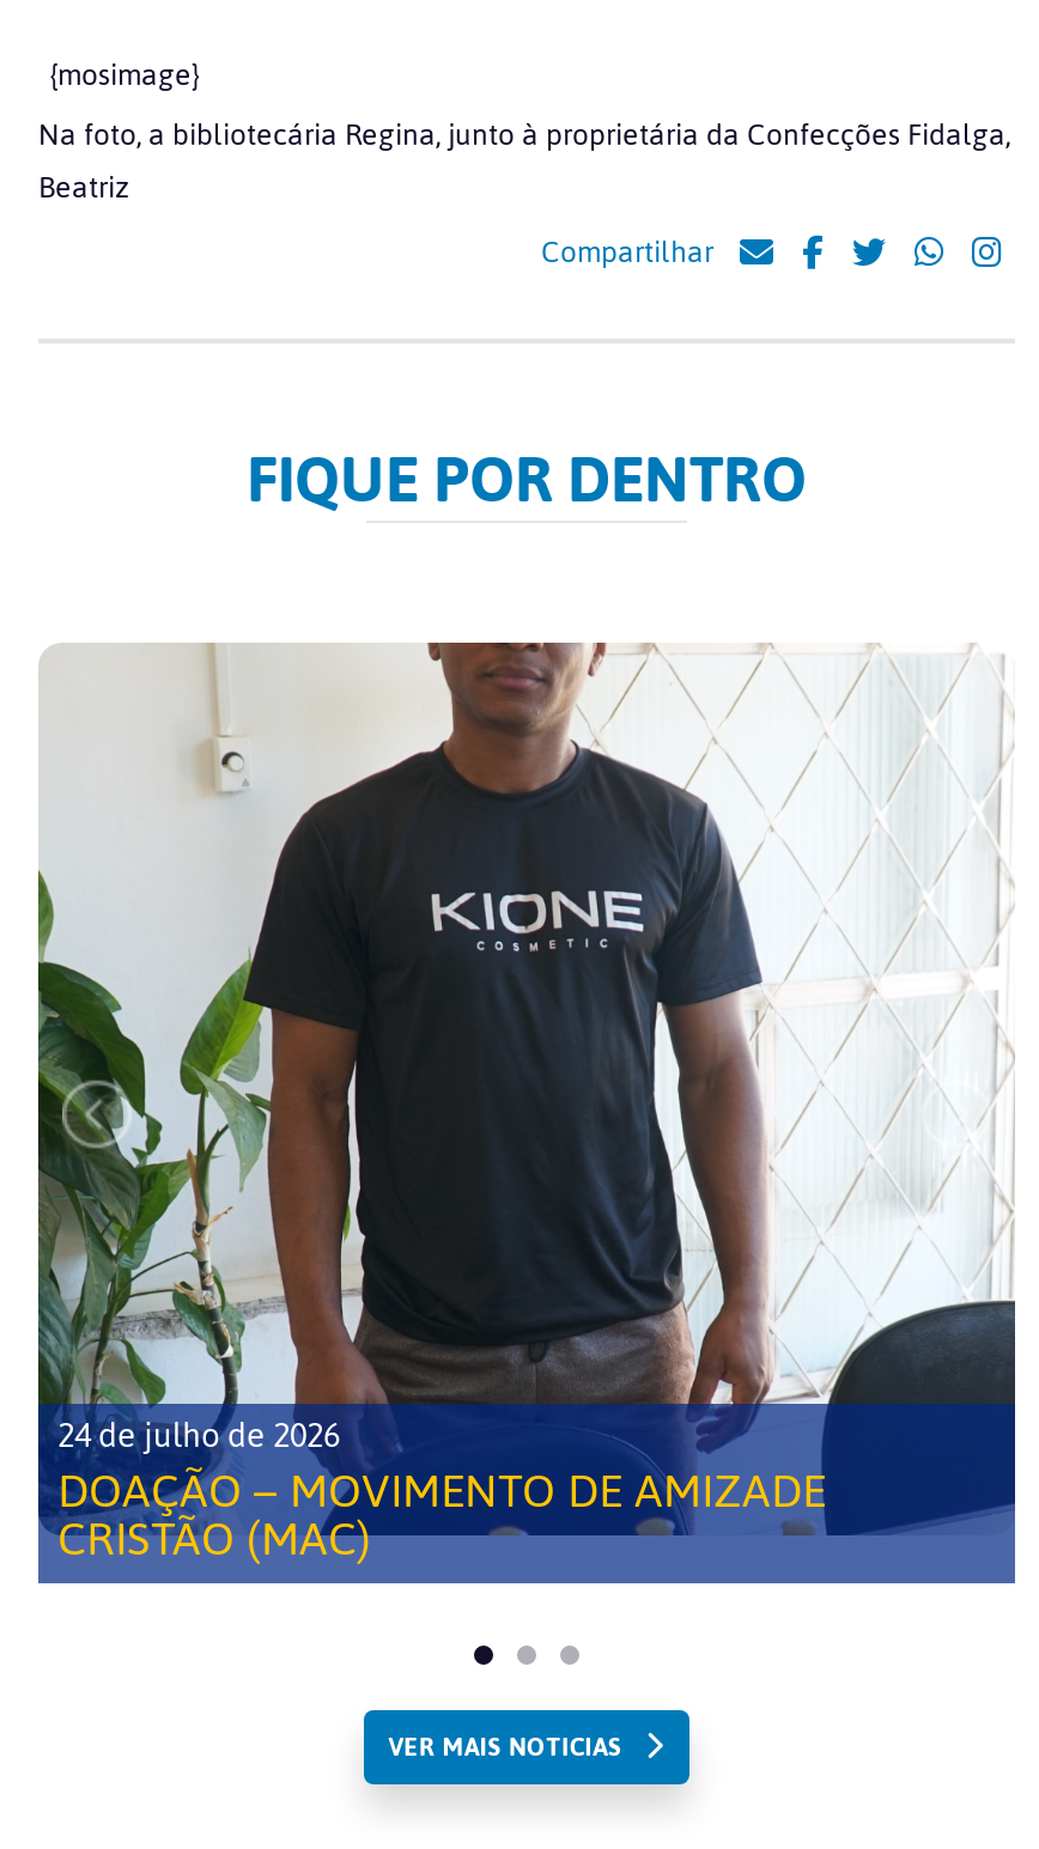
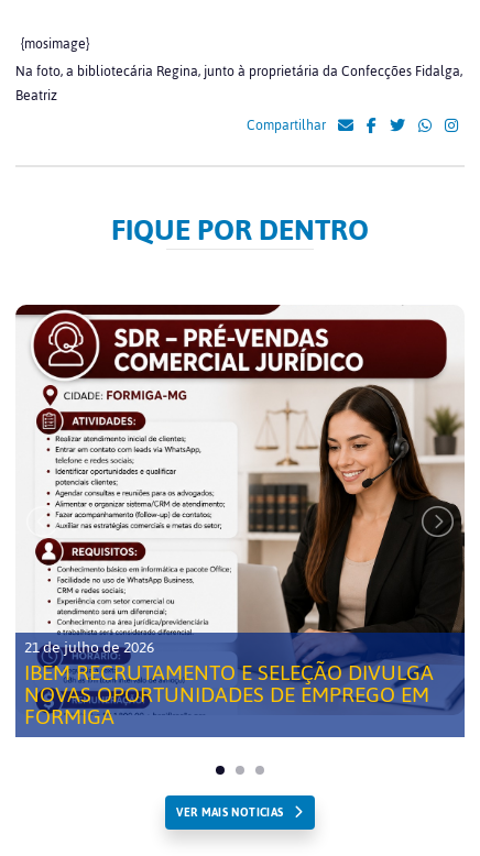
- [image]
- 24 de julho de 2026
- DOAÇÃO – MOVIMENTO DE AMIZADE
- CRISTÃO (MAC)
+ [image]
+ 21 de julho de 2026
+ IBEM RECRUTAMENTO E SELEÇÃO DIVULGA
+ NOVAS OPORTUNIDADES DE EMPREGO EM
+ FORMIGA
